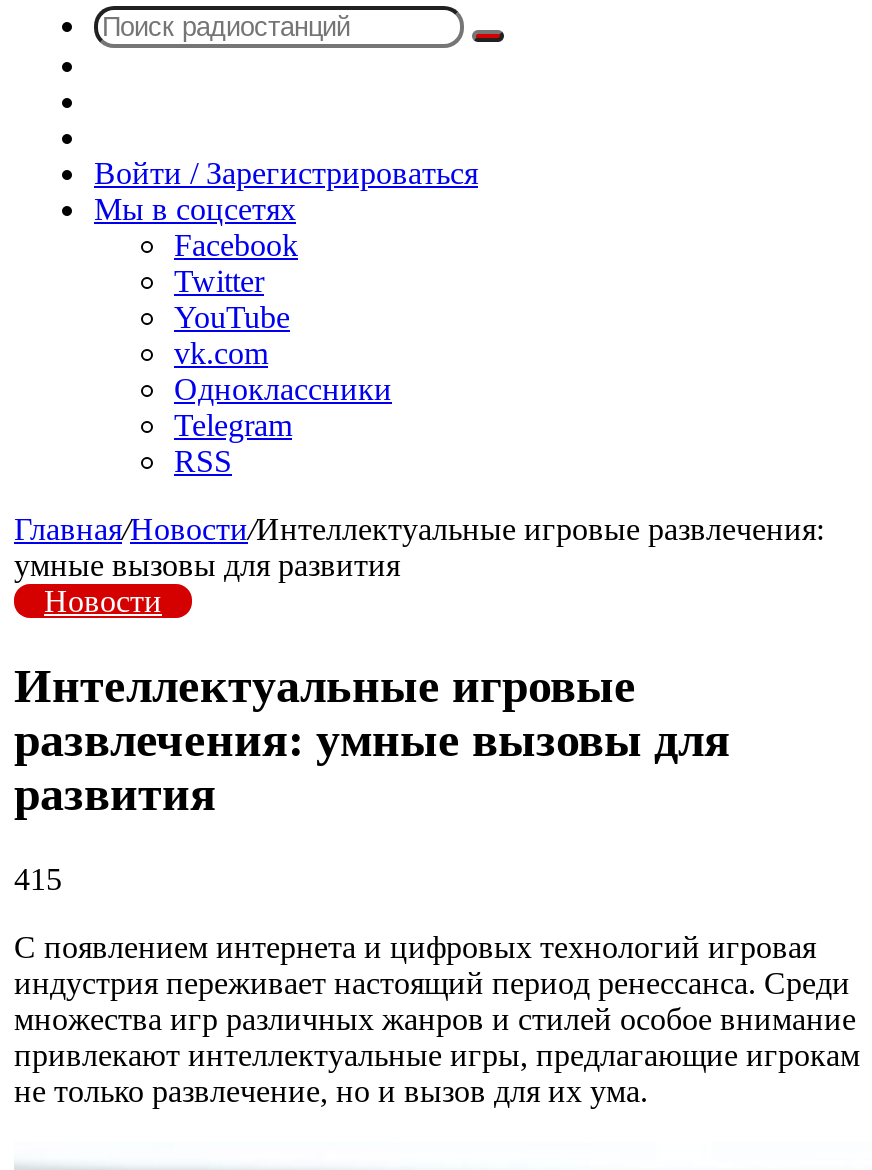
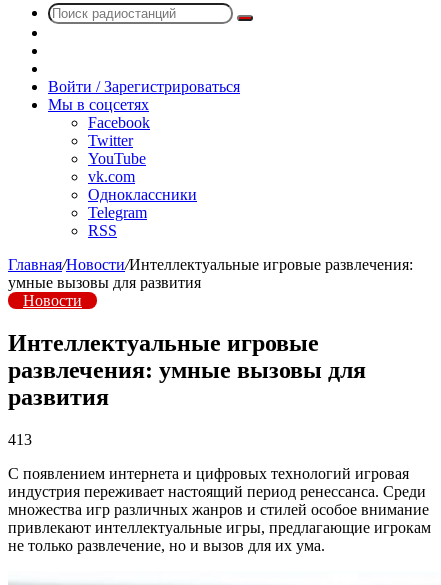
- 415
+ 413
